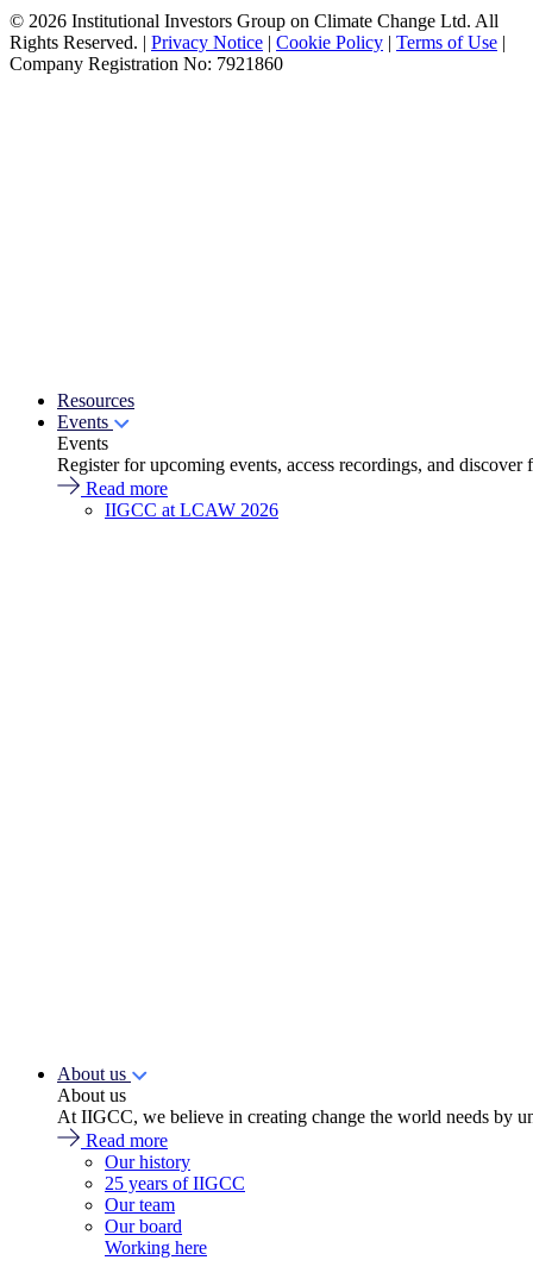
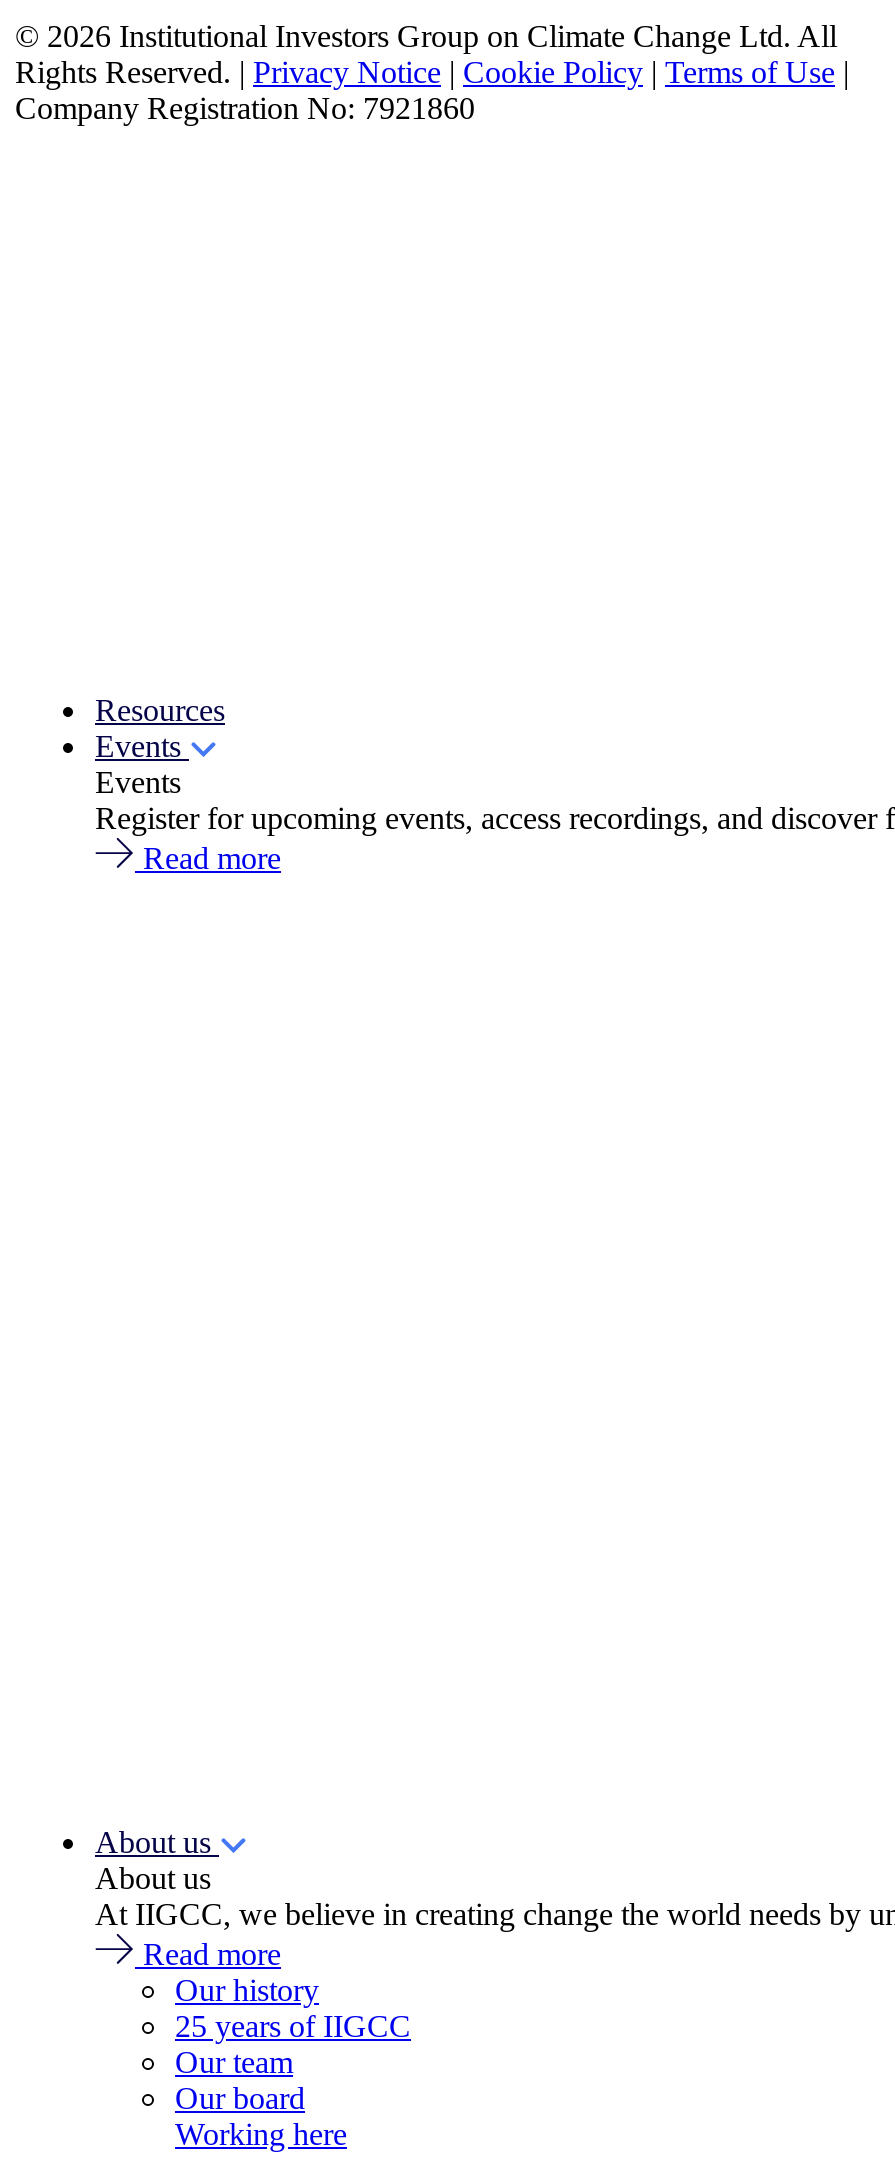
- IIGCC at LCAW 2026
